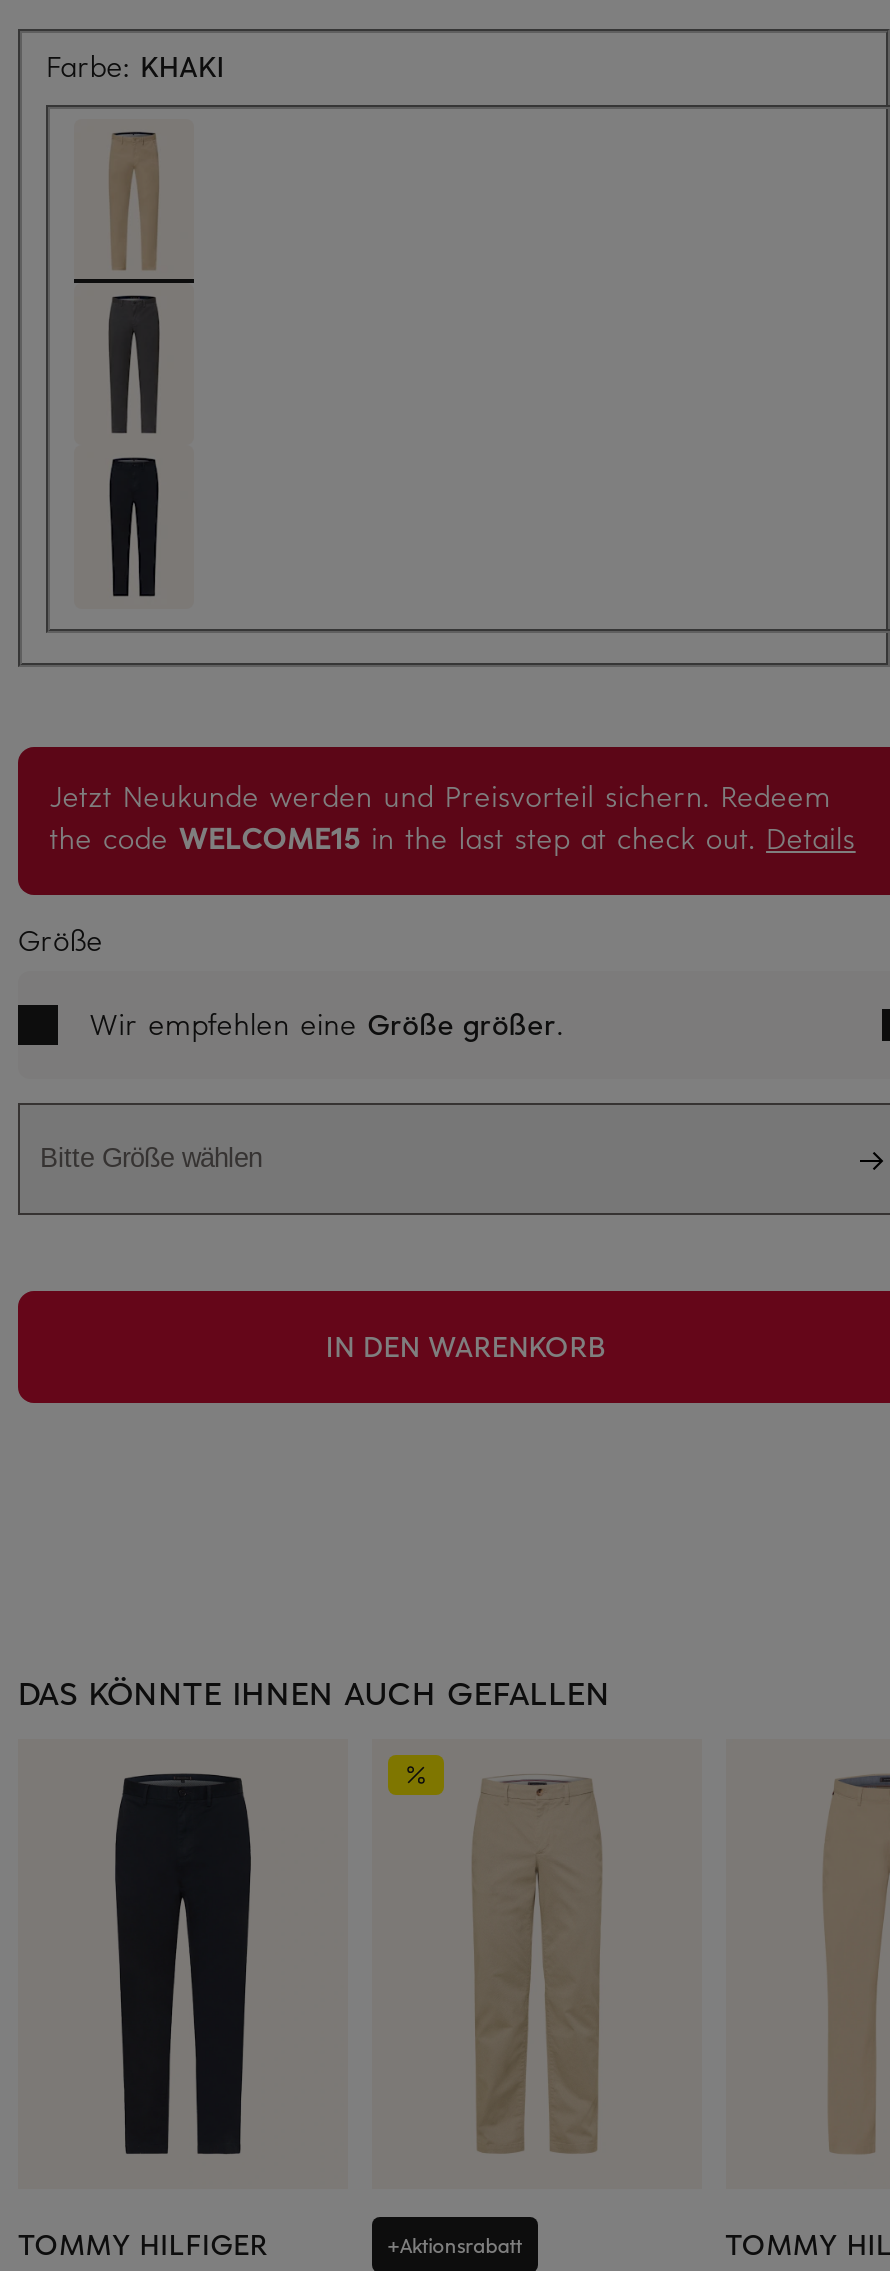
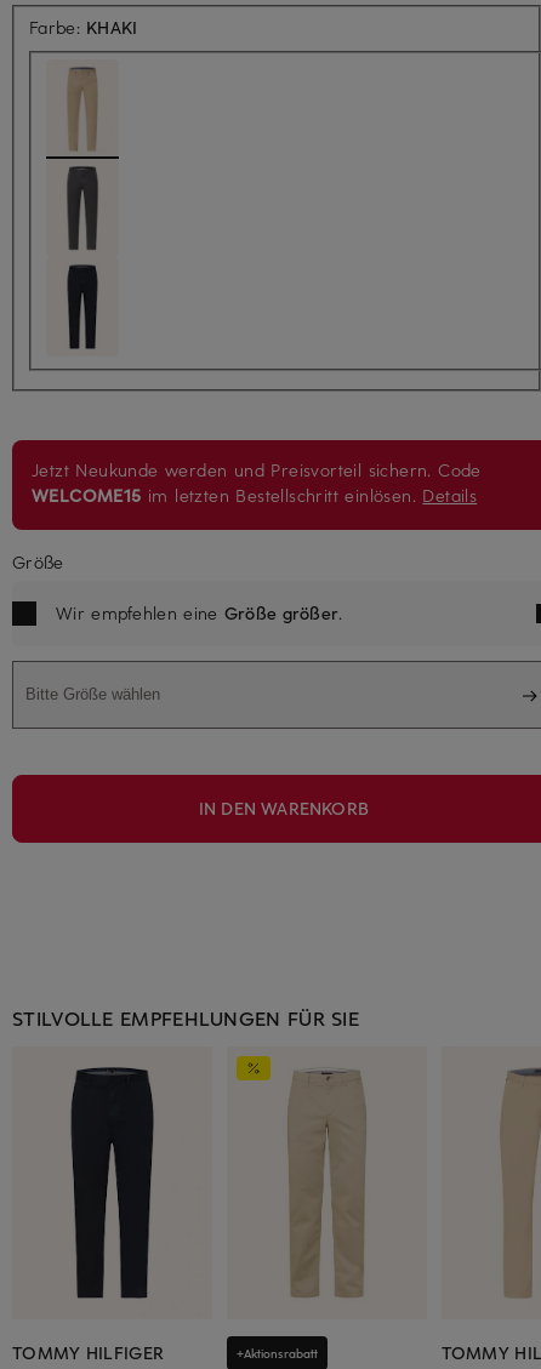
- Jetzt Neukunde werden und Preisvorteil sichern. Redeem
- the code WELCOME15 in the last step at check out. Details
+ Jetzt Neukunde werden und Preisvorteil sichern. Code
+ WELCOME15 im letzten Bestellschritt einlösen. Details

- DAS KÖNNTE IHNEN AUCH GEFALLEN
+ STILVOLLE EMPFEHLUNGEN FÜR SIE
